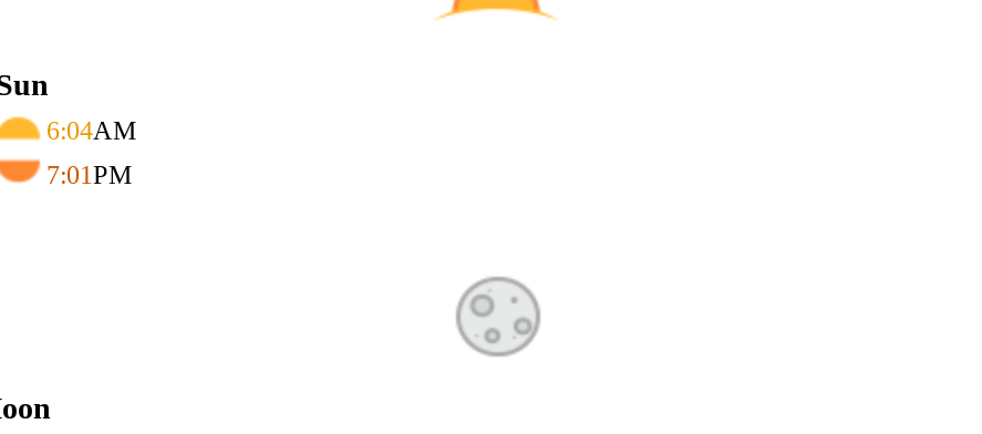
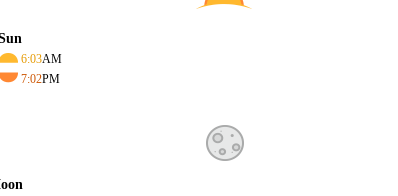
- 6:04AM
+ 6:03AM

- 7:01 PM
+ 7:02 PM
